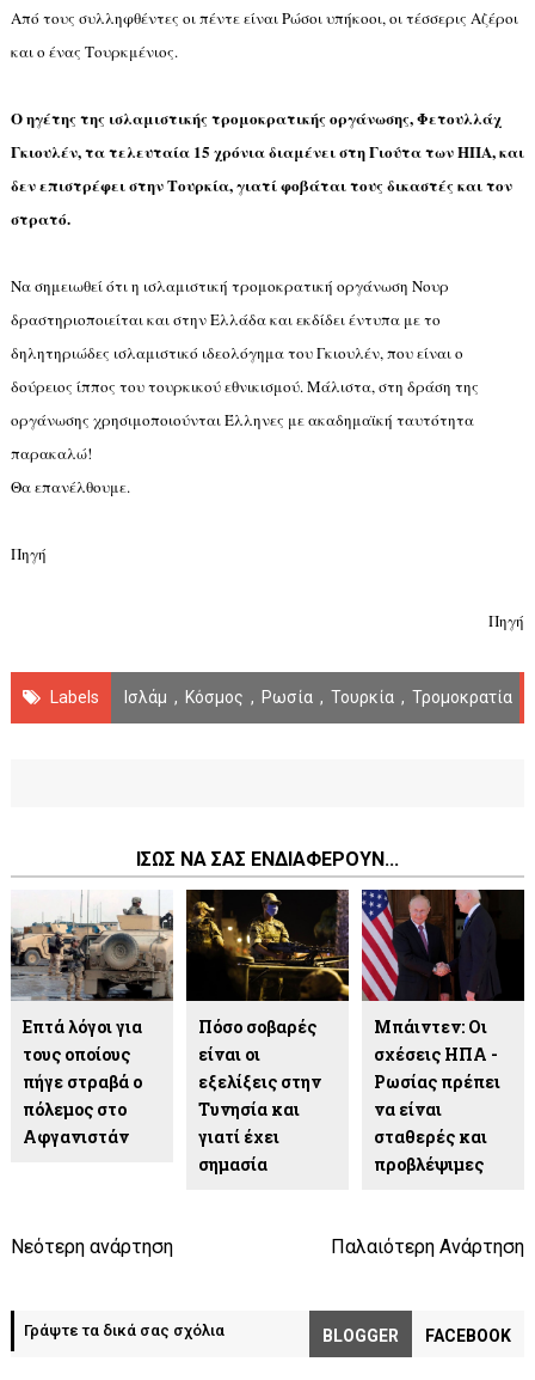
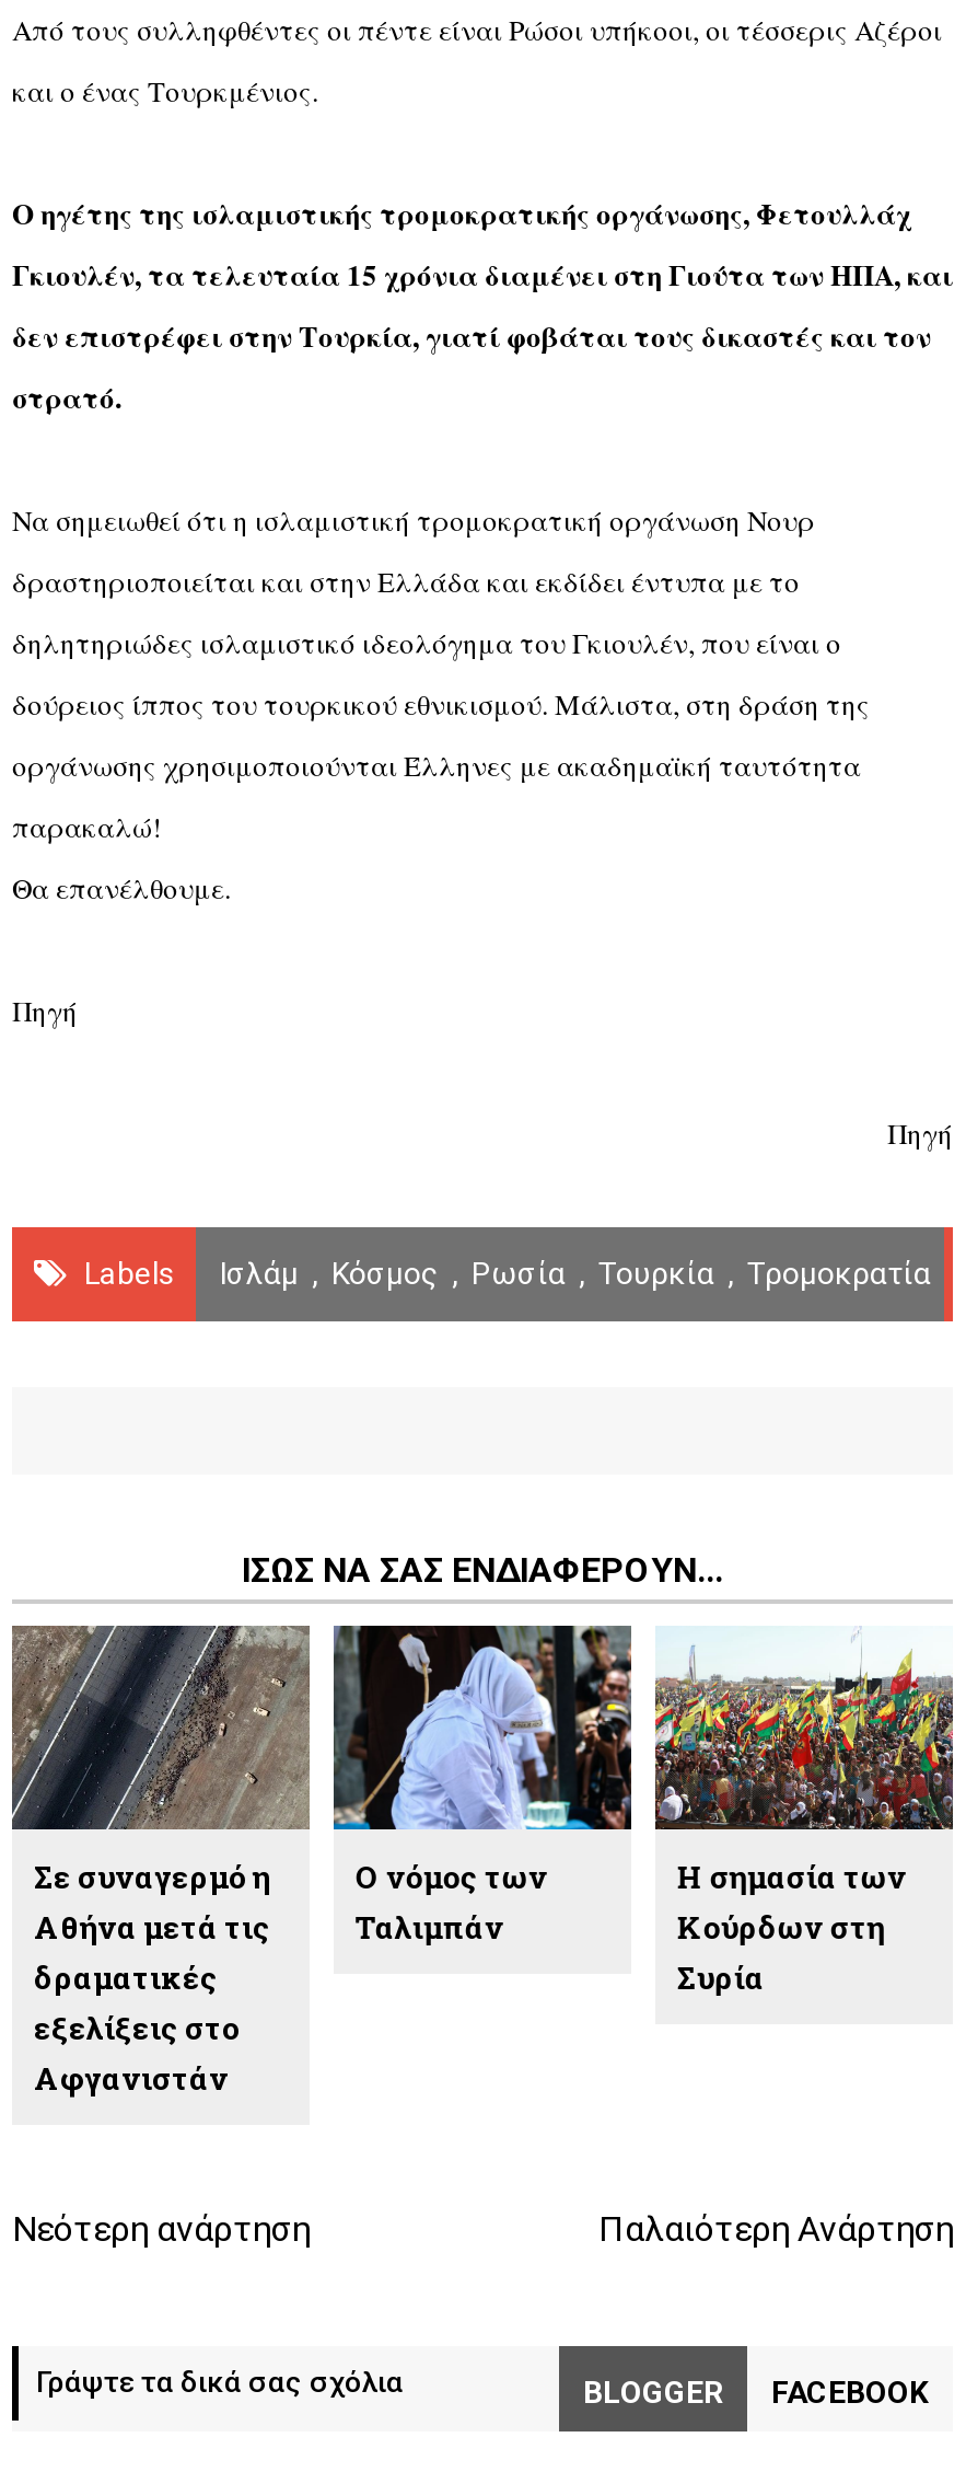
- [image]
- Επτά λόγοι για
- τους οποίους
- πήγε στραβά ο
- πόλεμος στο
+ [image]
+ Σε συναγερμό η
+ Αθήνα μετά τις
+ δραματικές
+ εξελίξεις στο

- [image]
- Πόσο σοβαρές
- είναι οι
- εξελίξεις στην
- Τυνησία και
- γιατί έχει
- σημασία
+ [image]
+ Ο νόμος των
+ Ταλιμπάν

- [image]
- Μπάιντεν: Οι
- σχέσεις ΗΠΑ -
- Ρωσίας πρέπει
- να είναι
- σταθερές και
- προβλέψιμες
+ [image]
+ Η σημασία των
+ Κούρδων στη
+ Συρία
